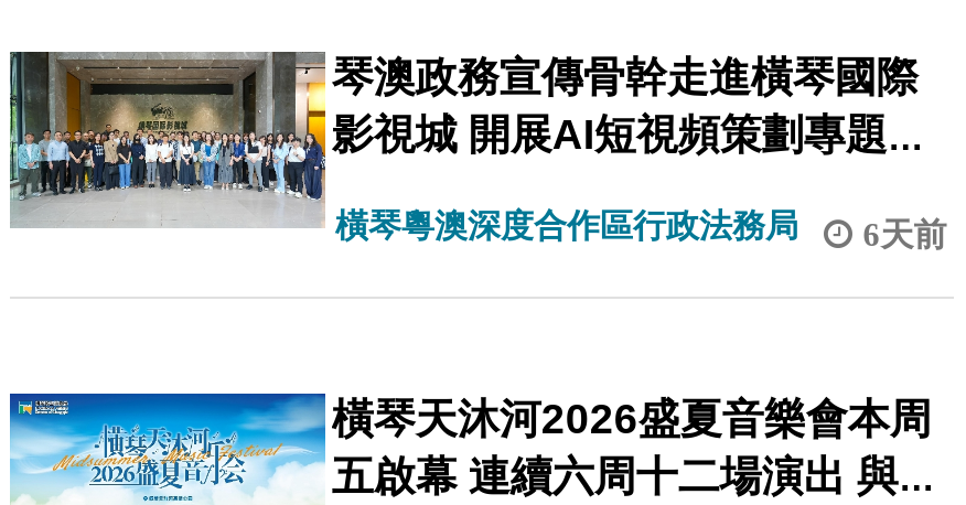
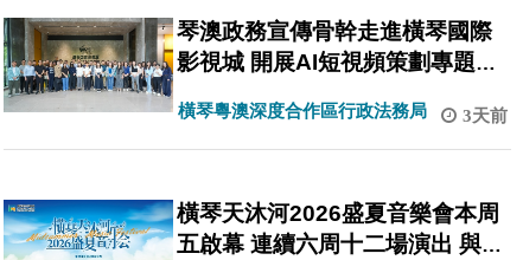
- 橫琴粵澳深度合作區行政法務局 6天前
+ 橫琴粵澳深度合作區行政法務局 3天前
